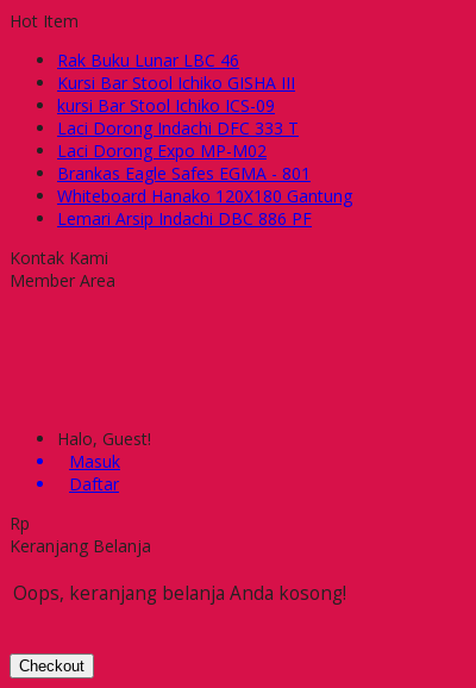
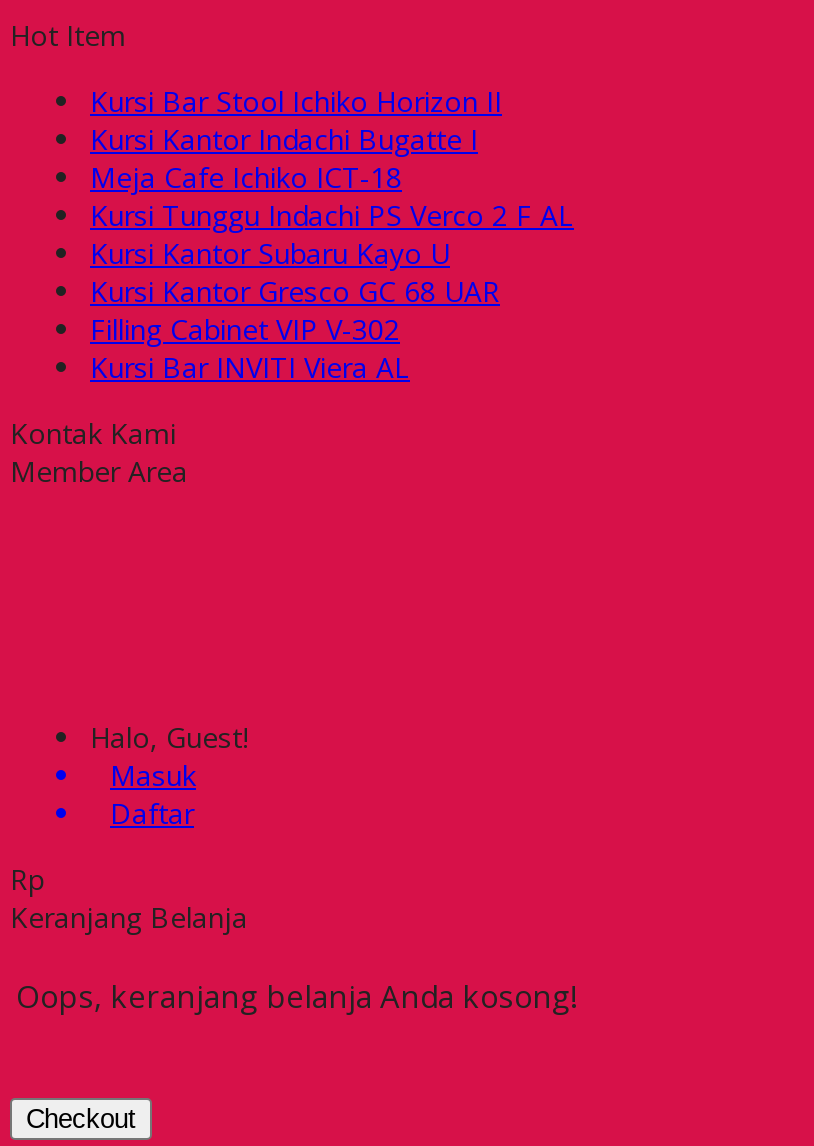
- Rak Buku Lunar LBC 46
- Kursi Bar Stool Ichiko GISHA III
- kursi Bar Stool Ichiko ICS-09
- Laci Dorong Indachi DFC 333 T
- Laci Dorong Expo MP-M02
- Brankas Eagle Safes EGMA - 801
- Whiteboard Hanako 120X180 Gantung
- Lemari Arsip Indachi DBC 886 PF
+ Kursi Bar Stool Ichiko Horizon II
+ Kursi Kantor Indachi Bugatte I
+ Meja Cafe Ichiko ICT-18
+ Kursi Tunggu Indachi PS Verco 2 F AL
+ Kursi Kantor Subaru Kayo U
+ Kursi Kantor Gresco GC 68 UAR
+ Filling Cabinet VIP V-302
+ Kursi Bar INVITI Viera AL
